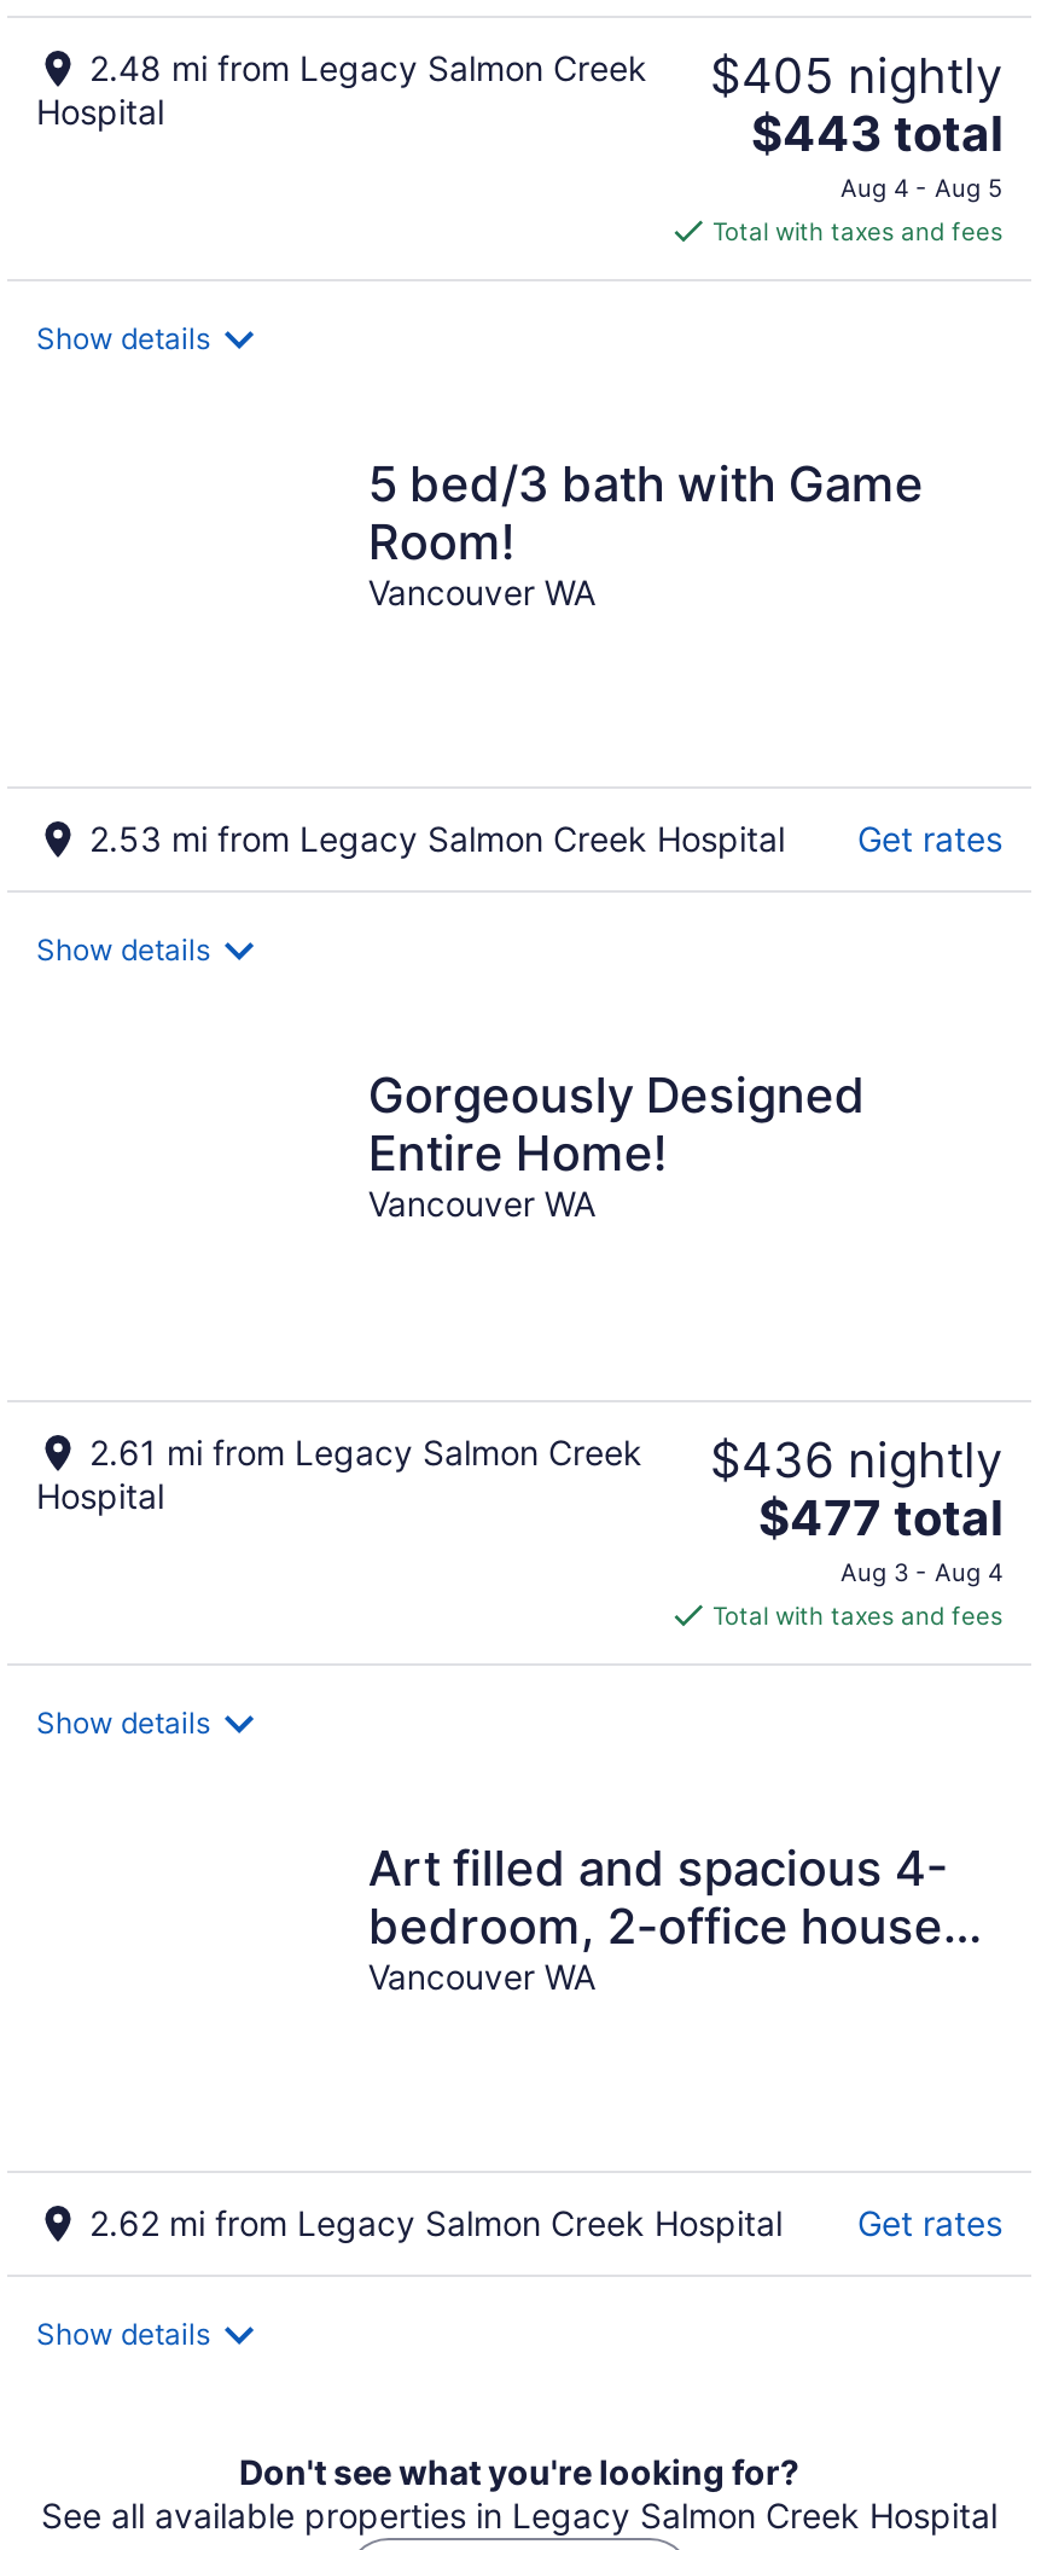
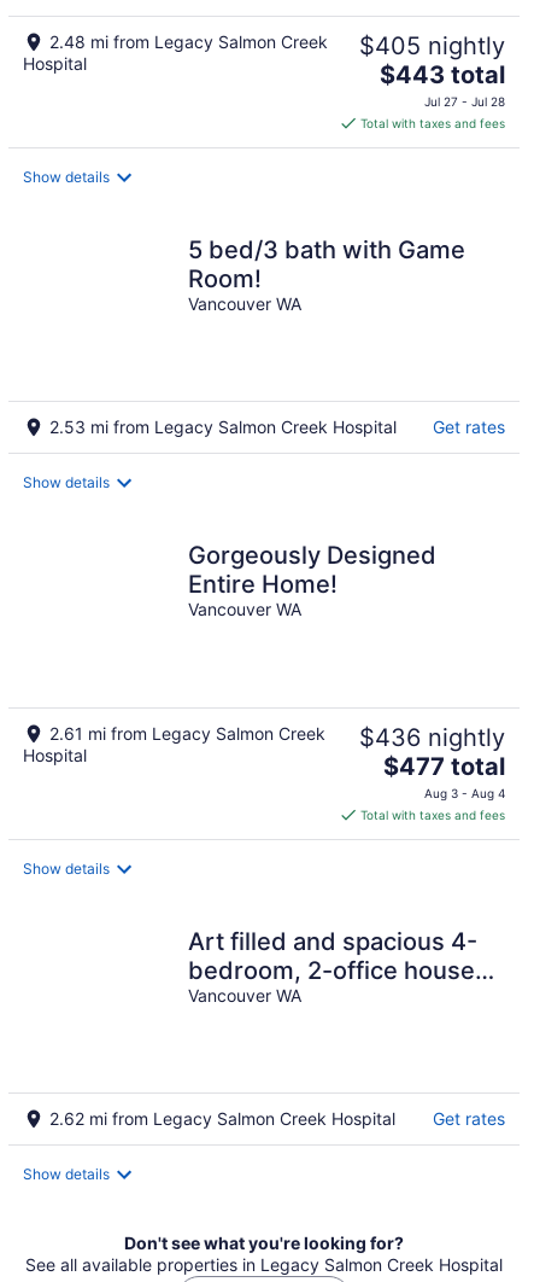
- Aug 4 - Aug 5
+ Jul 27 - Jul 28
